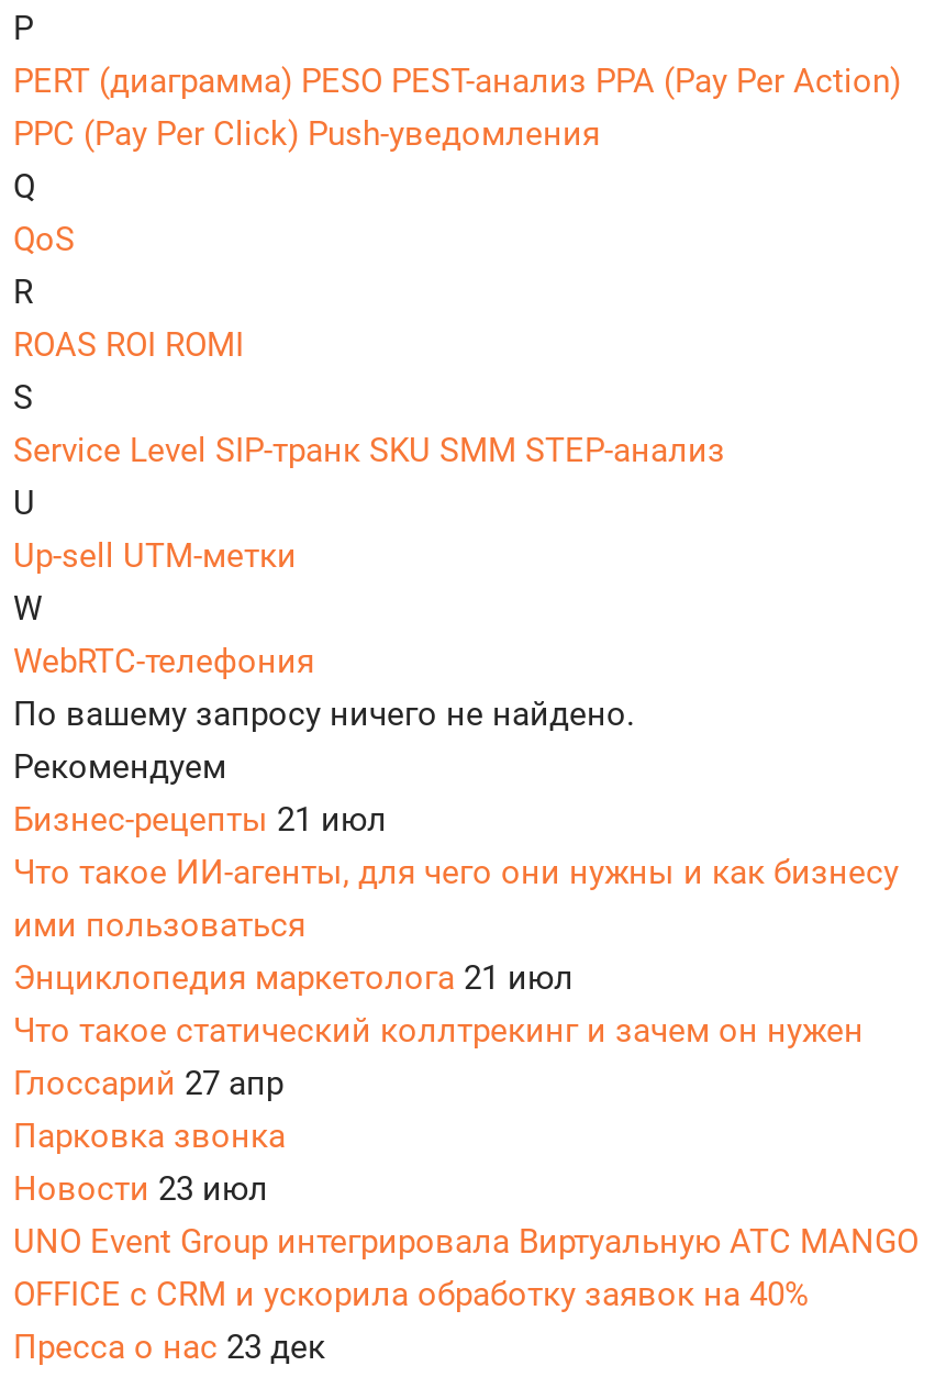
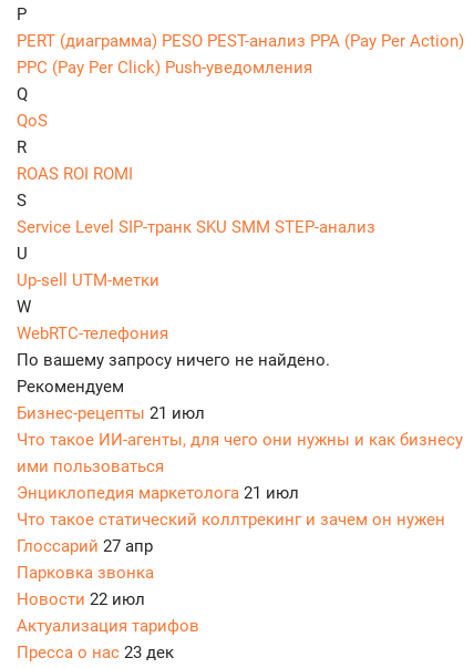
- Новости 23 июл
- UNO Event Group интегрировала Виртуальную АТС MANGO
- OFFICE с CRM и ускорила обработку заявок на 40%
+ Новости 22 июл
+ Актуализация тарифов
